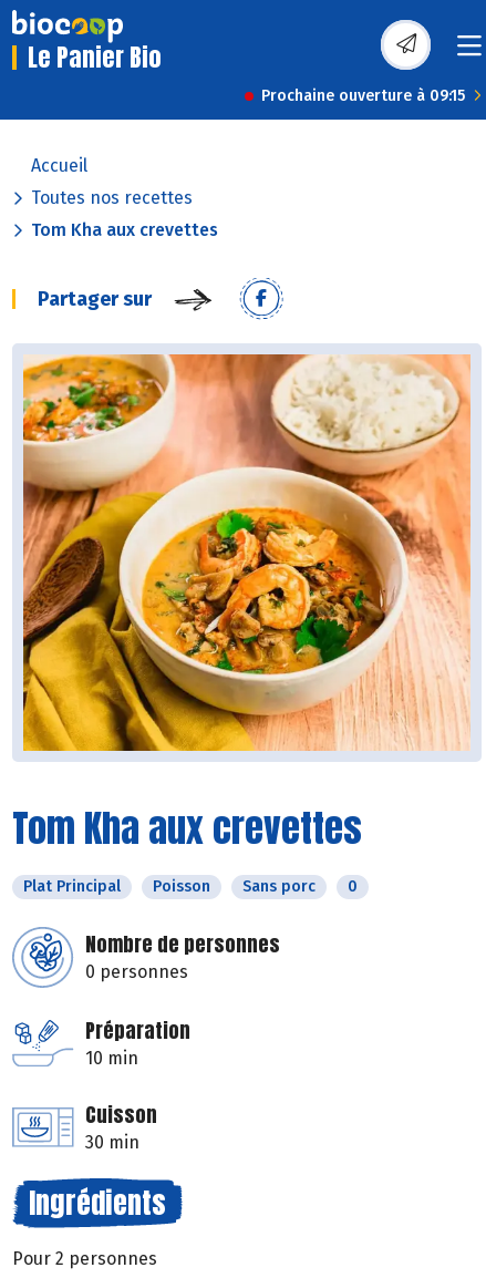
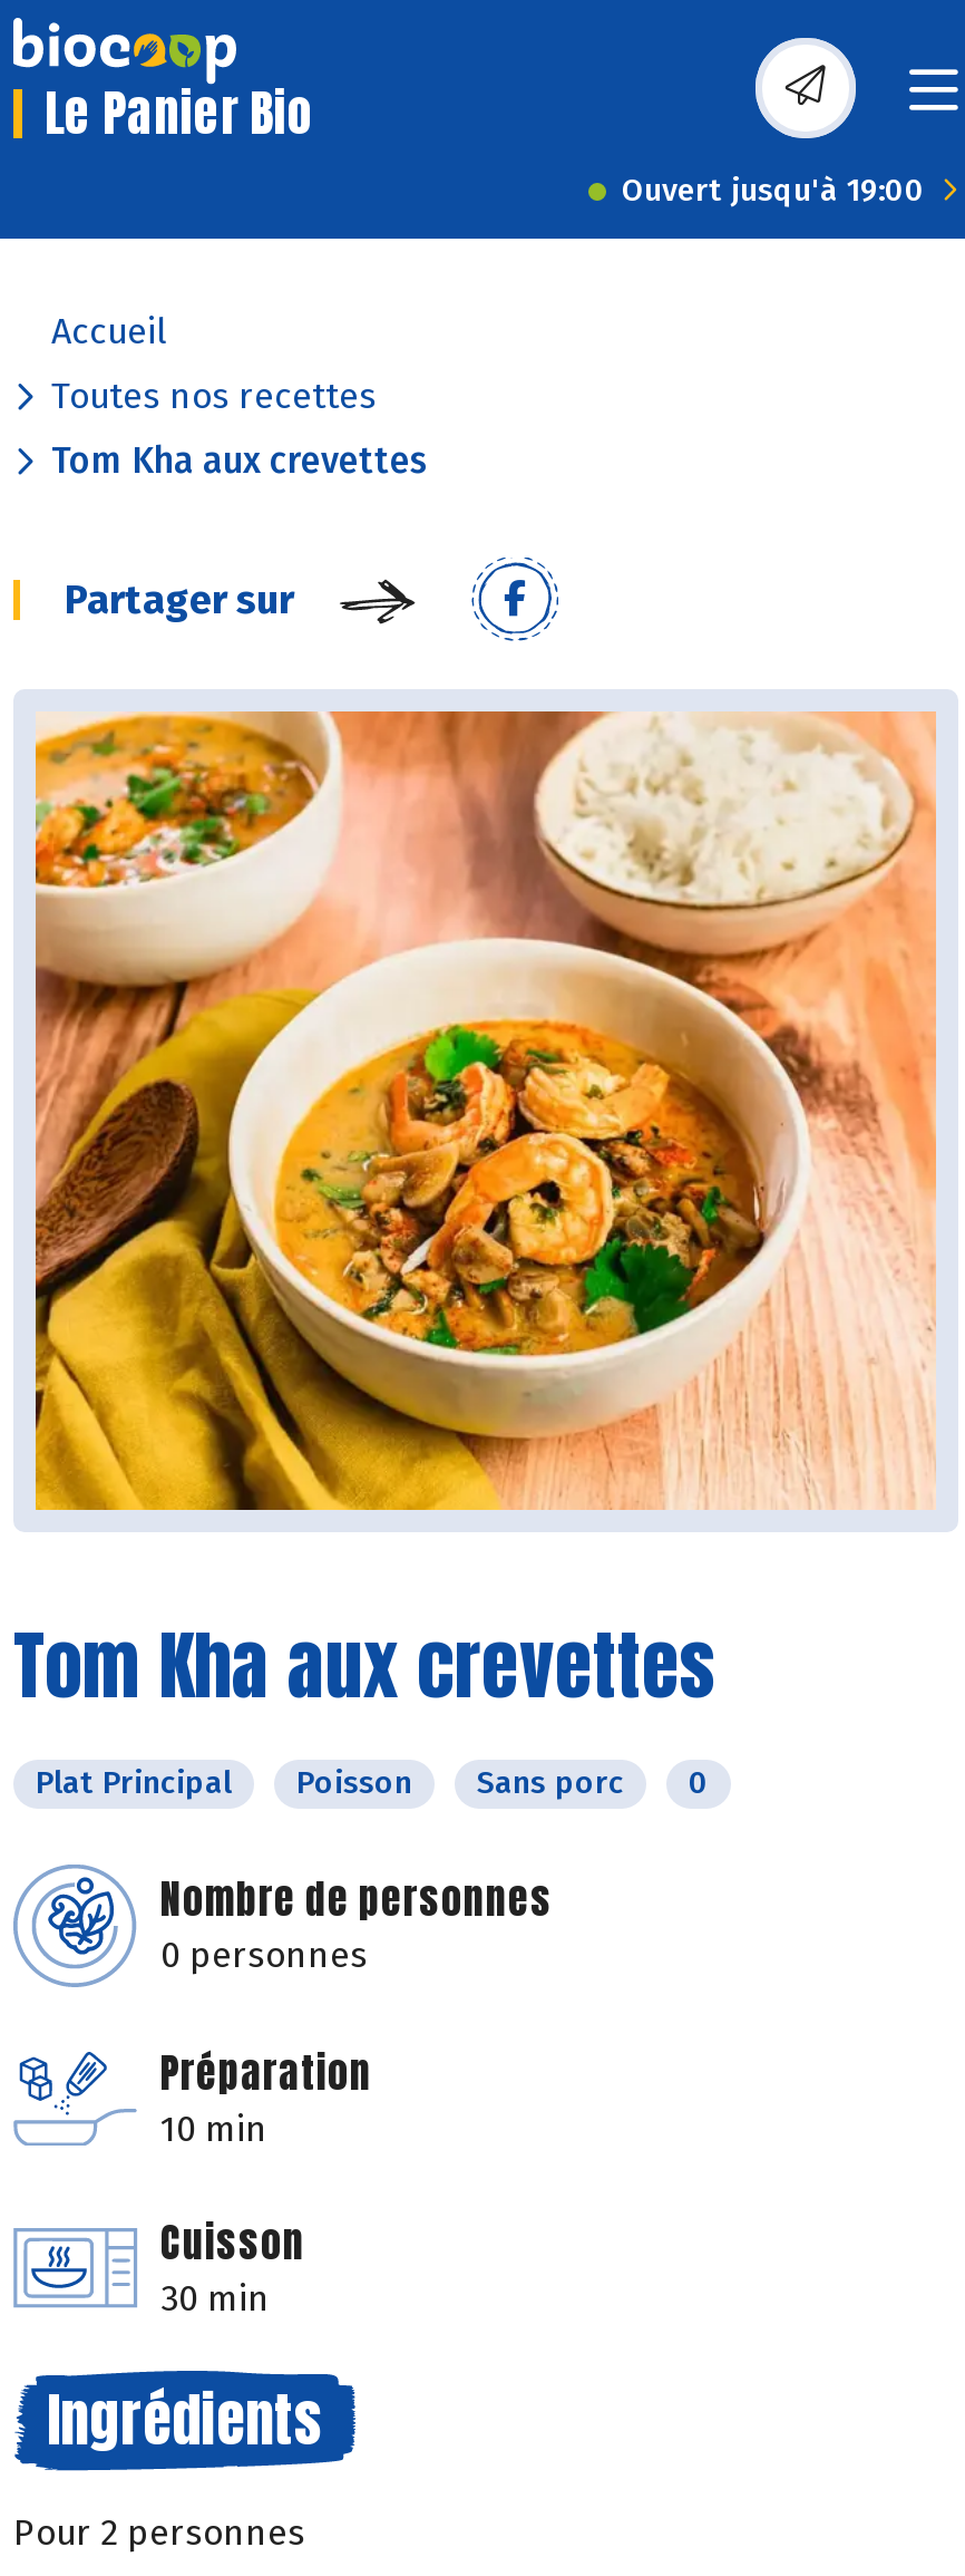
- Prochaine ouverture à 09:15
+ Ouvert jusqu'à 19:00
